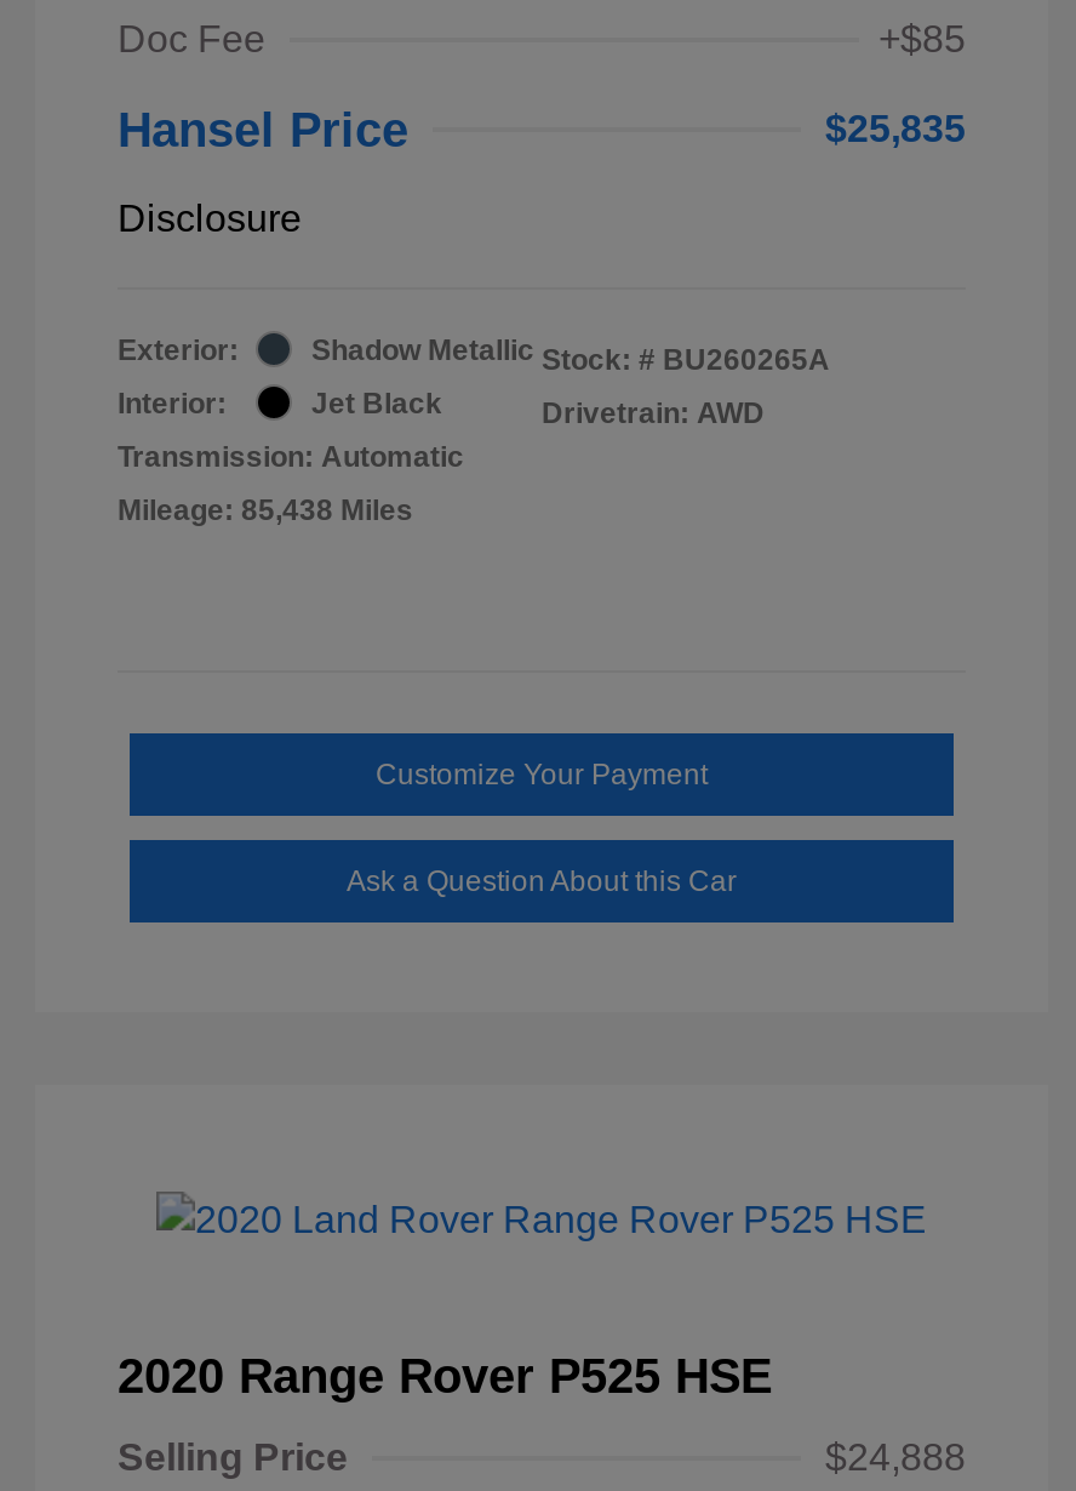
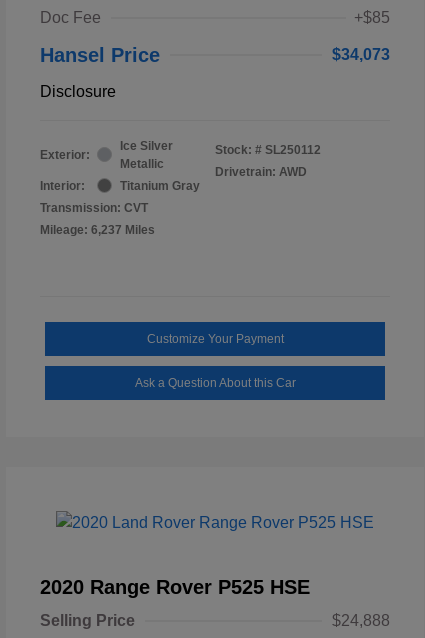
- $25,835
+ $34,073

- Shadow Metallic
+ Ice Silver
+ Metallic

- Stock: # BU260265A
+ Stock: # SL250112

- Jet Black
+ Titanium Gray

- Transmission: Automatic
+ Transmission: CVT

- Mileage: 85,438 Miles
+ Mileage: 6,237 Miles
